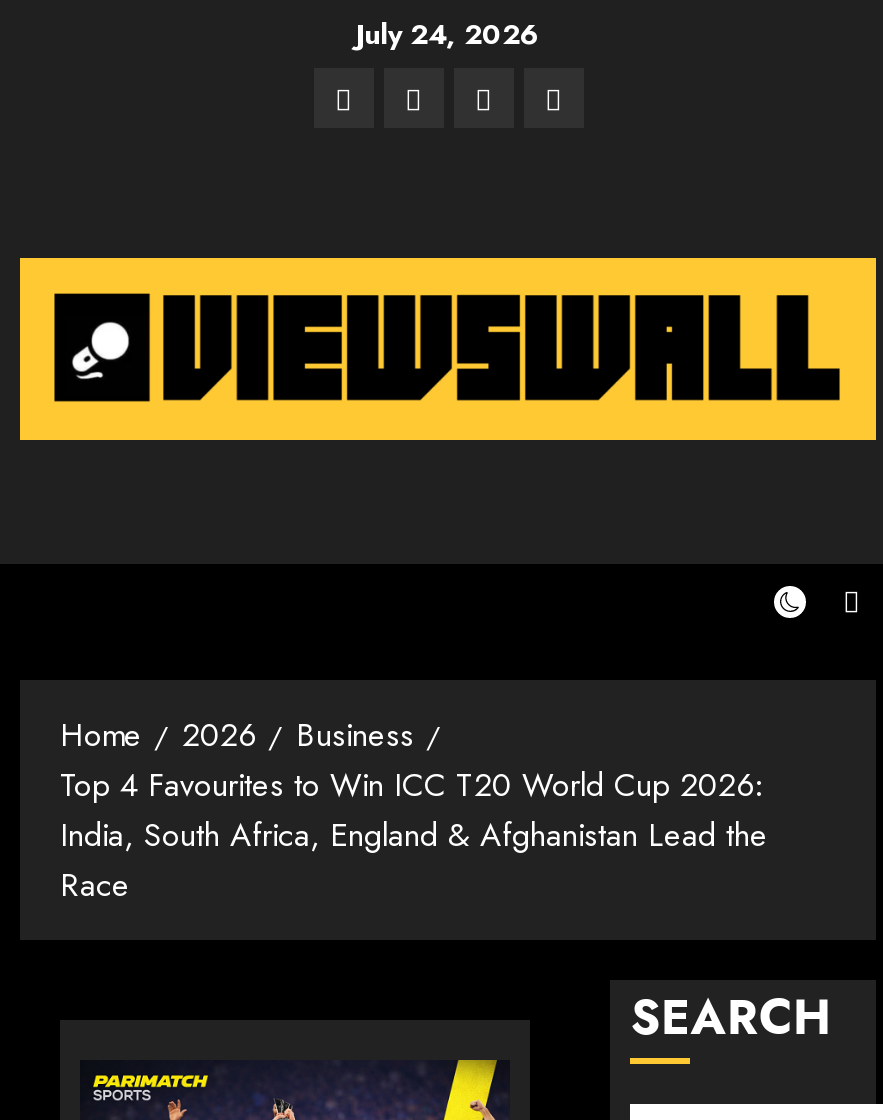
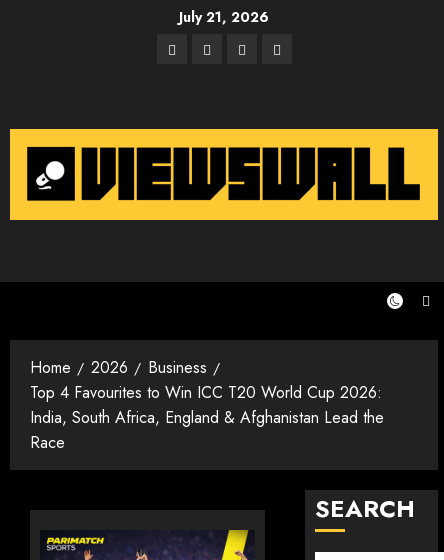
- July 24, 2026
+ July 21, 2026
